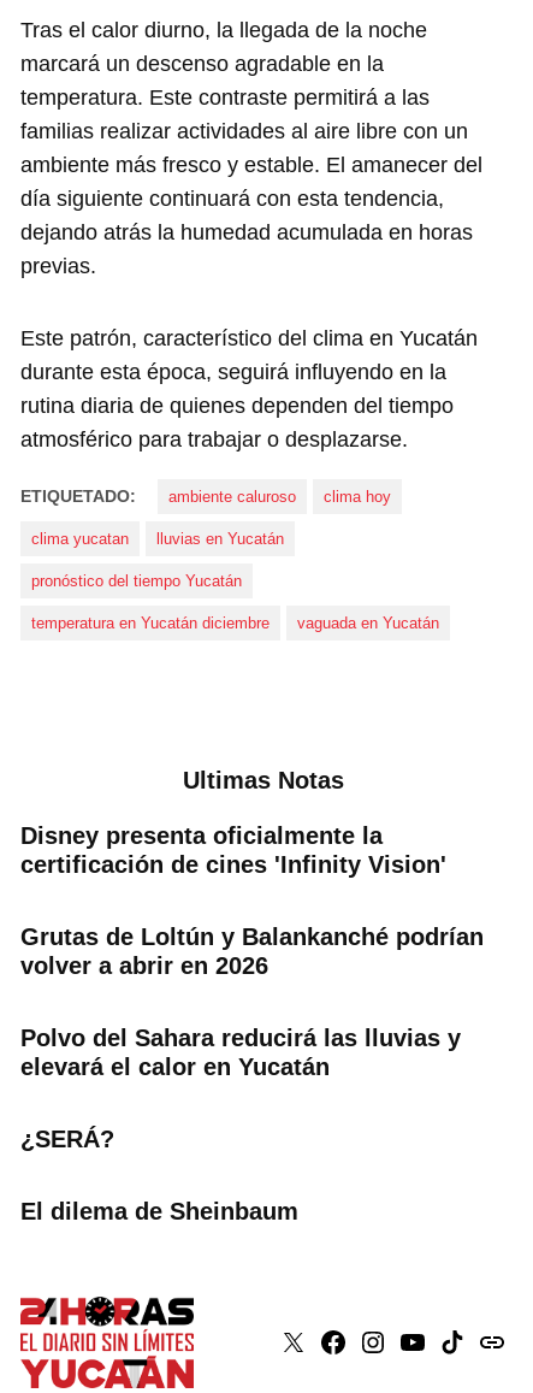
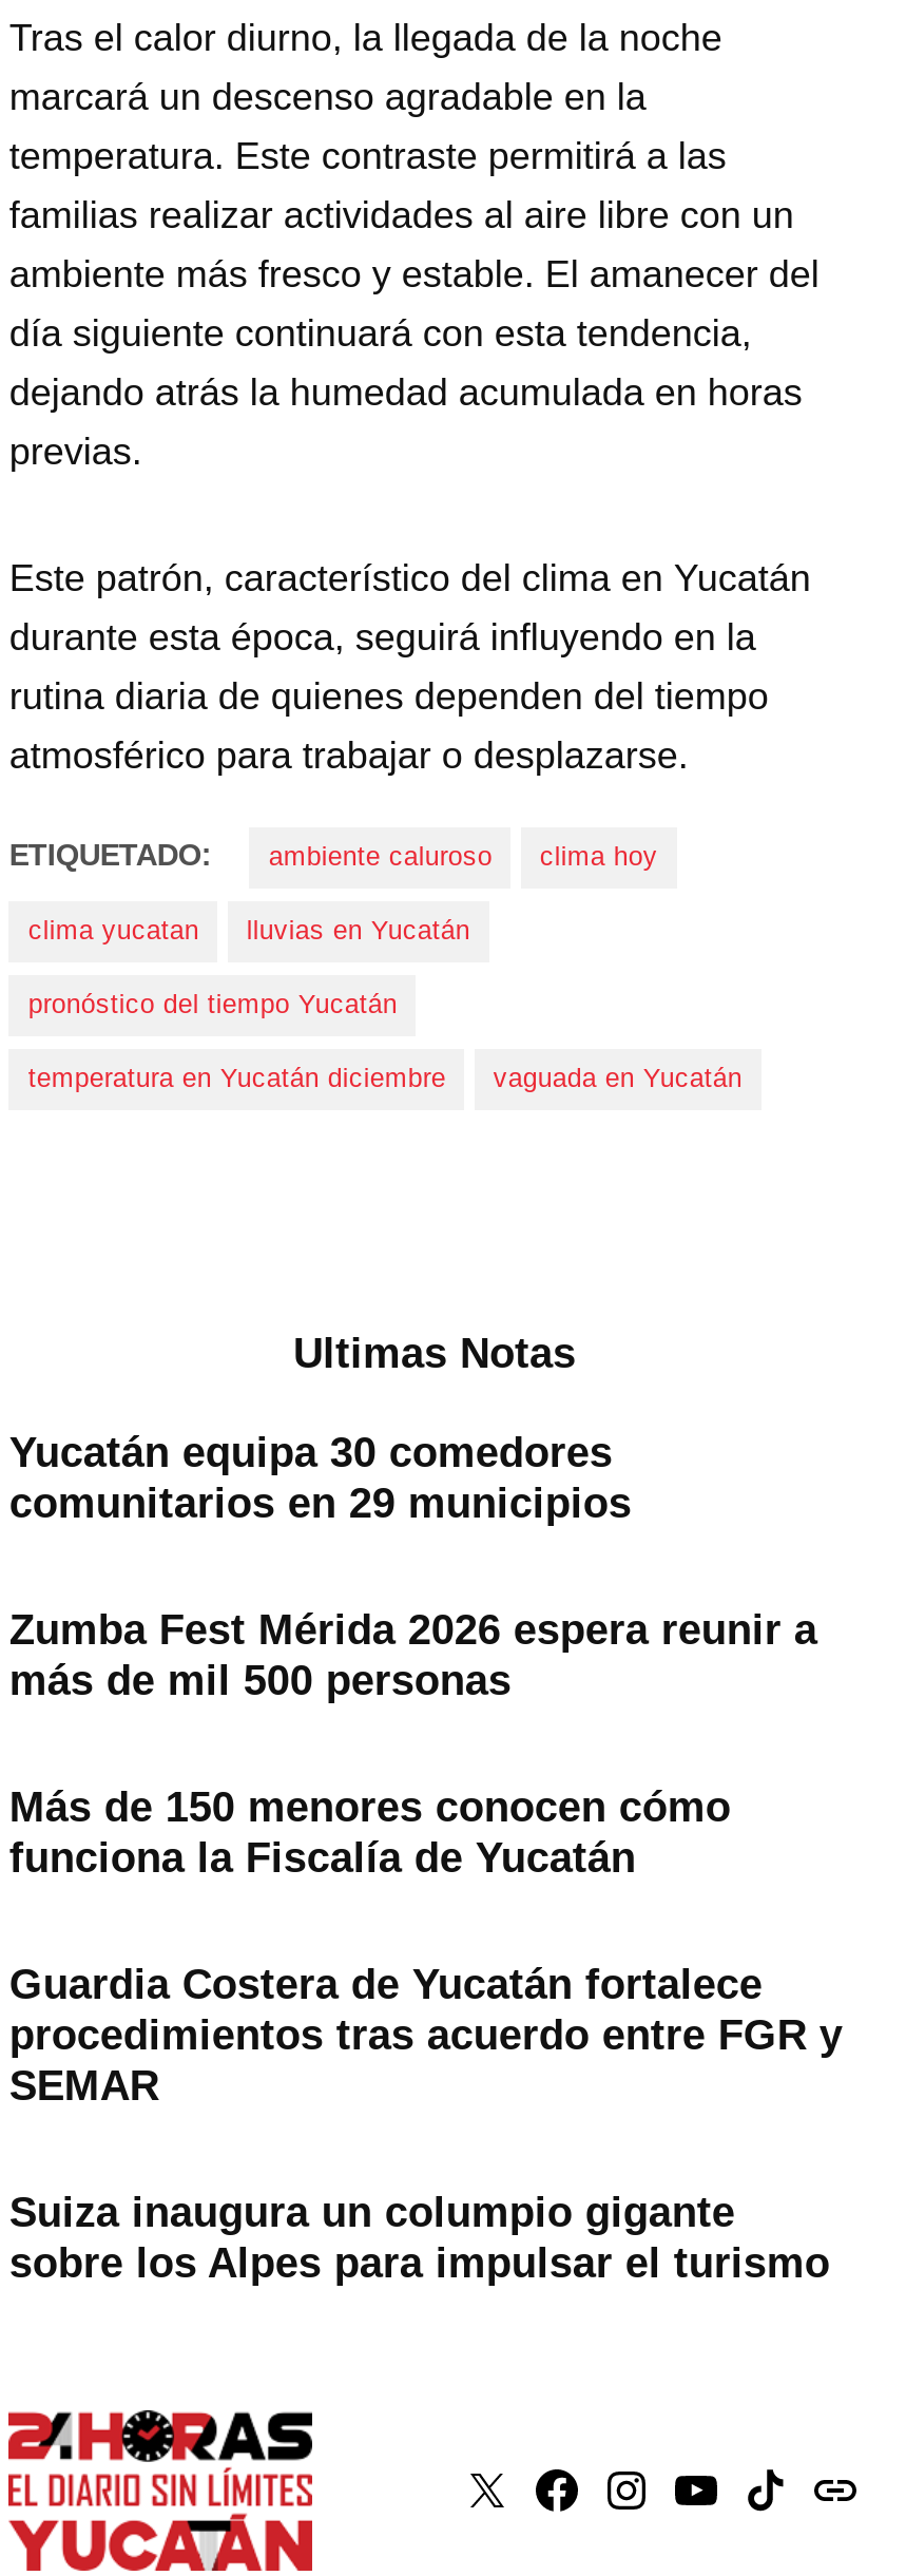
- Disney presenta oficialmente la
- certificación de cines 'Infinity Vision'
+ Yucatán equipa 30 comedores
+ comunitarios en 29 municipios

- Grutas de Loltún y Balankanché podrían
- volver a abrir en 2026
+ Zumba Fest Mérida 2026 espera reunir a
+ más de mil 500 personas

- Polvo del Sahara reducirá las lluvias y
- elevará el calor en Yucatán
+ Más de 150 menores conocen cómo
+ funciona la Fiscalía de Yucatán

- ¿SERÁ?
+ Guardia Costera de Yucatán fortalece
+ procedimientos tras acuerdo entre FGR y
+ SEMAR

- El dilema de Sheinbaum
+ Suiza inaugura un columpio gigante
+ sobre los Alpes para impulsar el turismo
